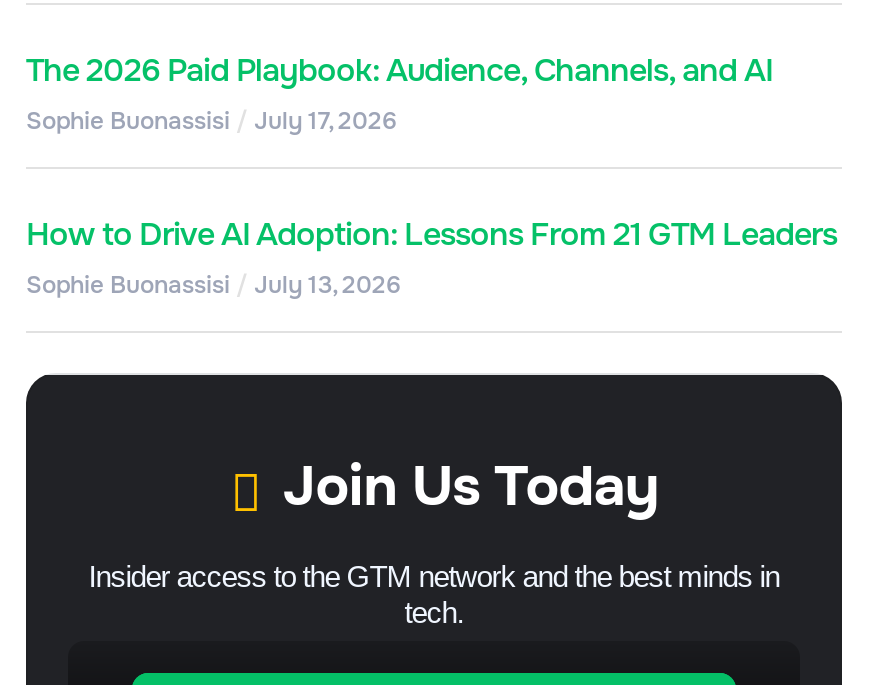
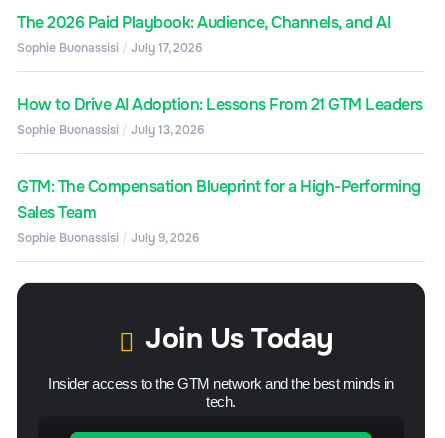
+ GTM: The Compensation Blueprint for a High-Performing
+ Sales Team
+ Sophie Buonassisi July 9, 2026
